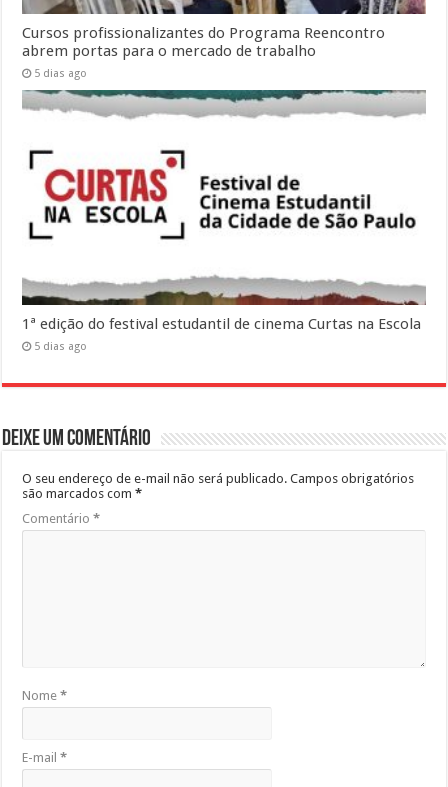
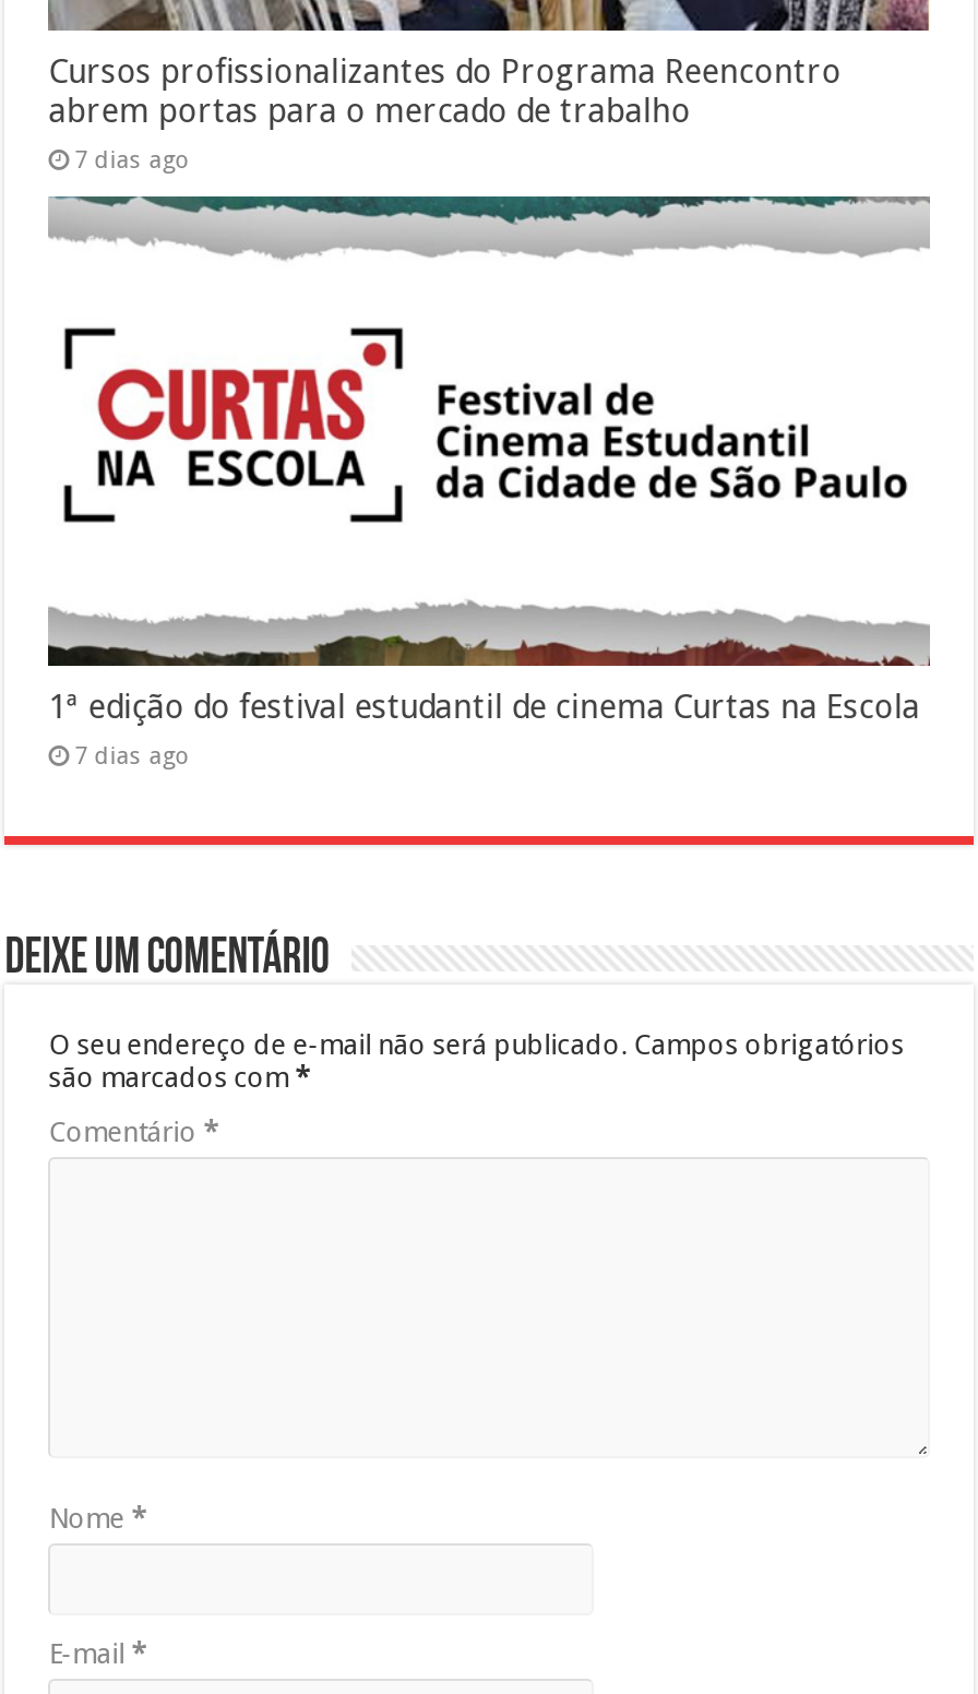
- 5 dias ago
+ 7 dias ago

- 5 dias ago
+ 7 dias ago
